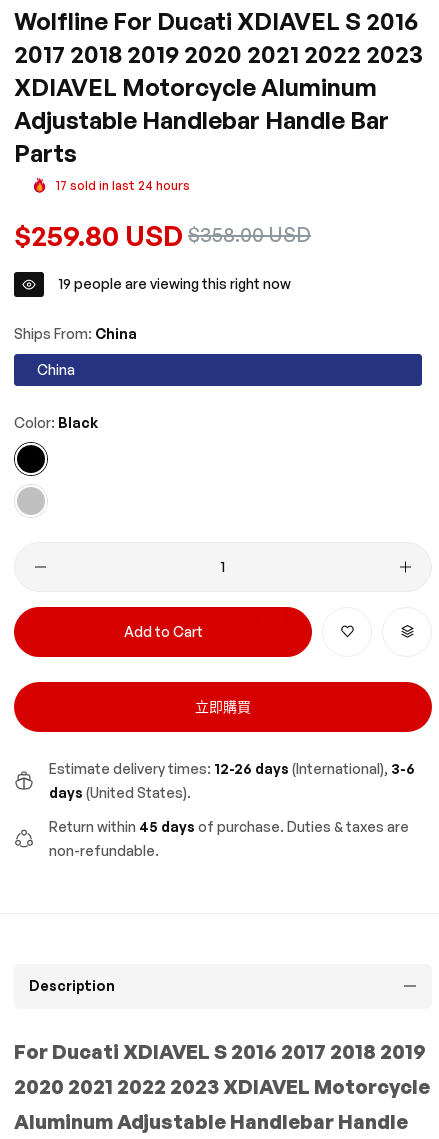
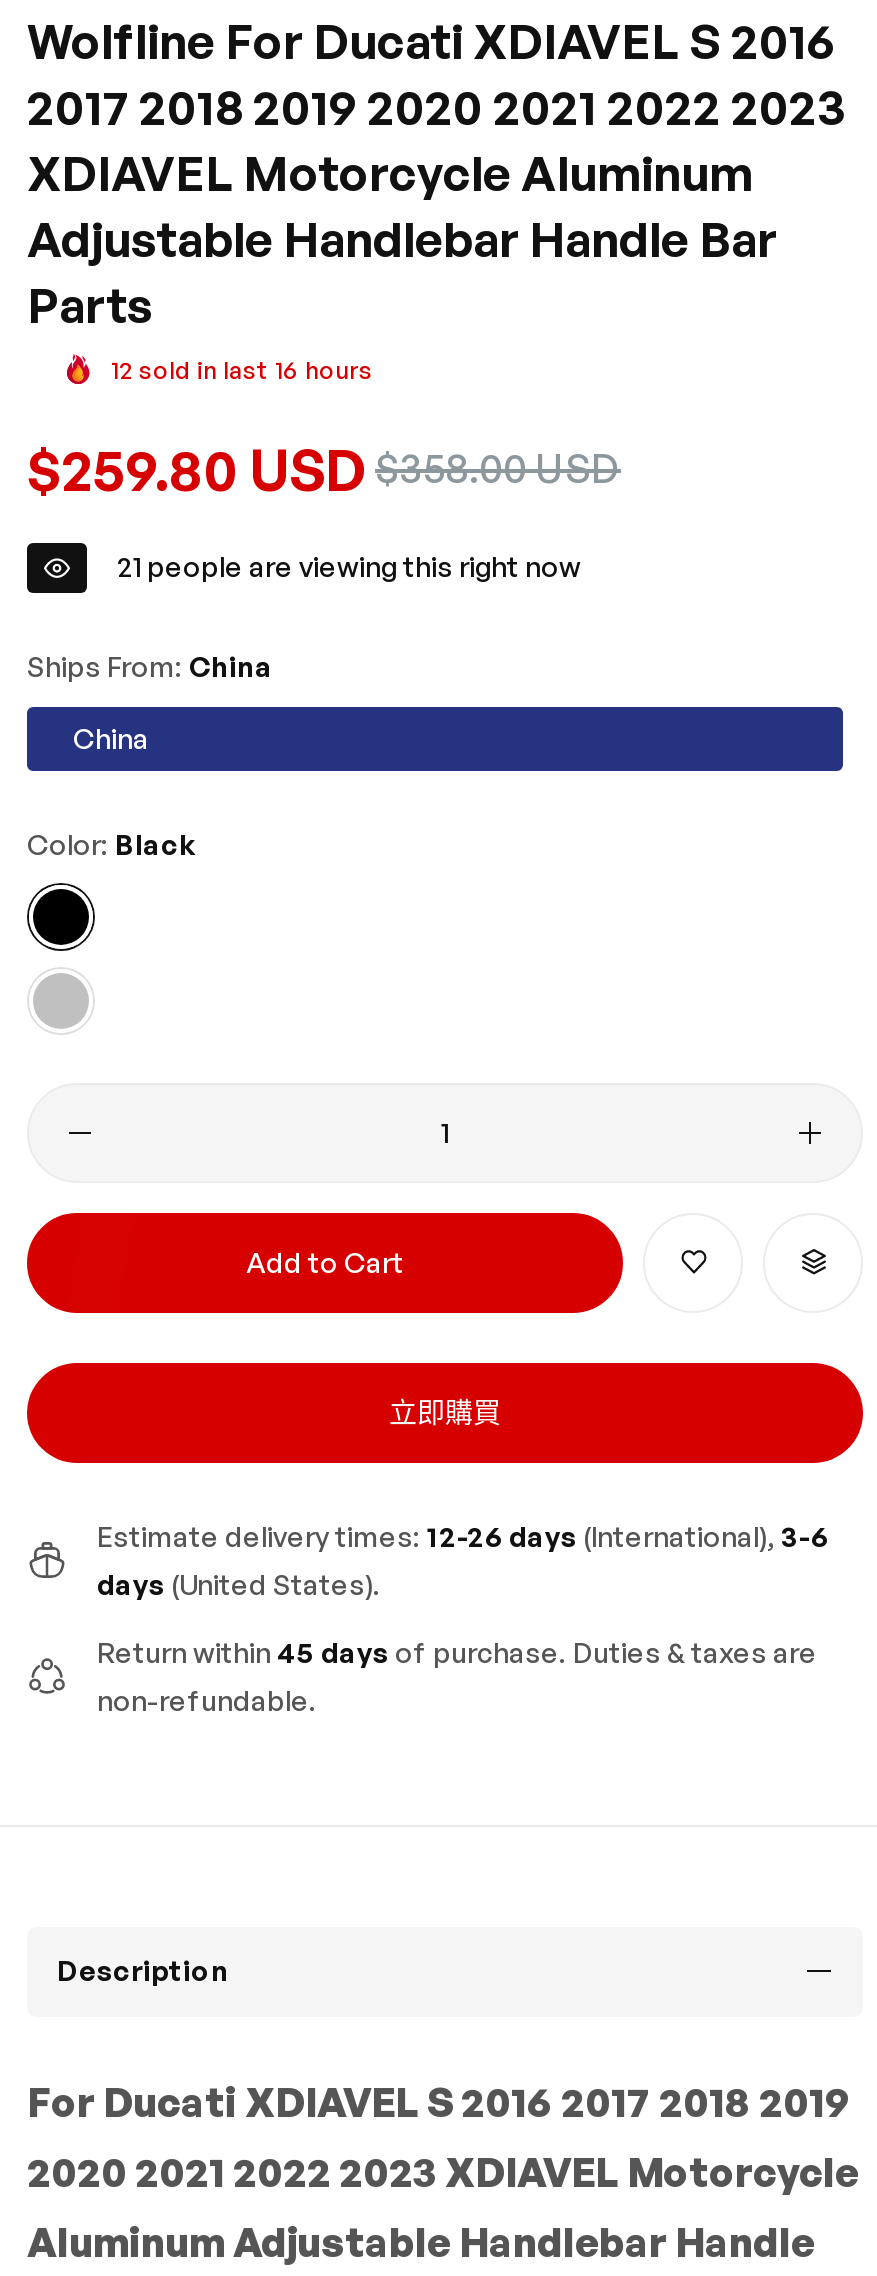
- 17 sold in last 24 hours
+ 12 sold in last 16 hours

- 19 people are viewing this right now
+ 21 people are viewing this right now
